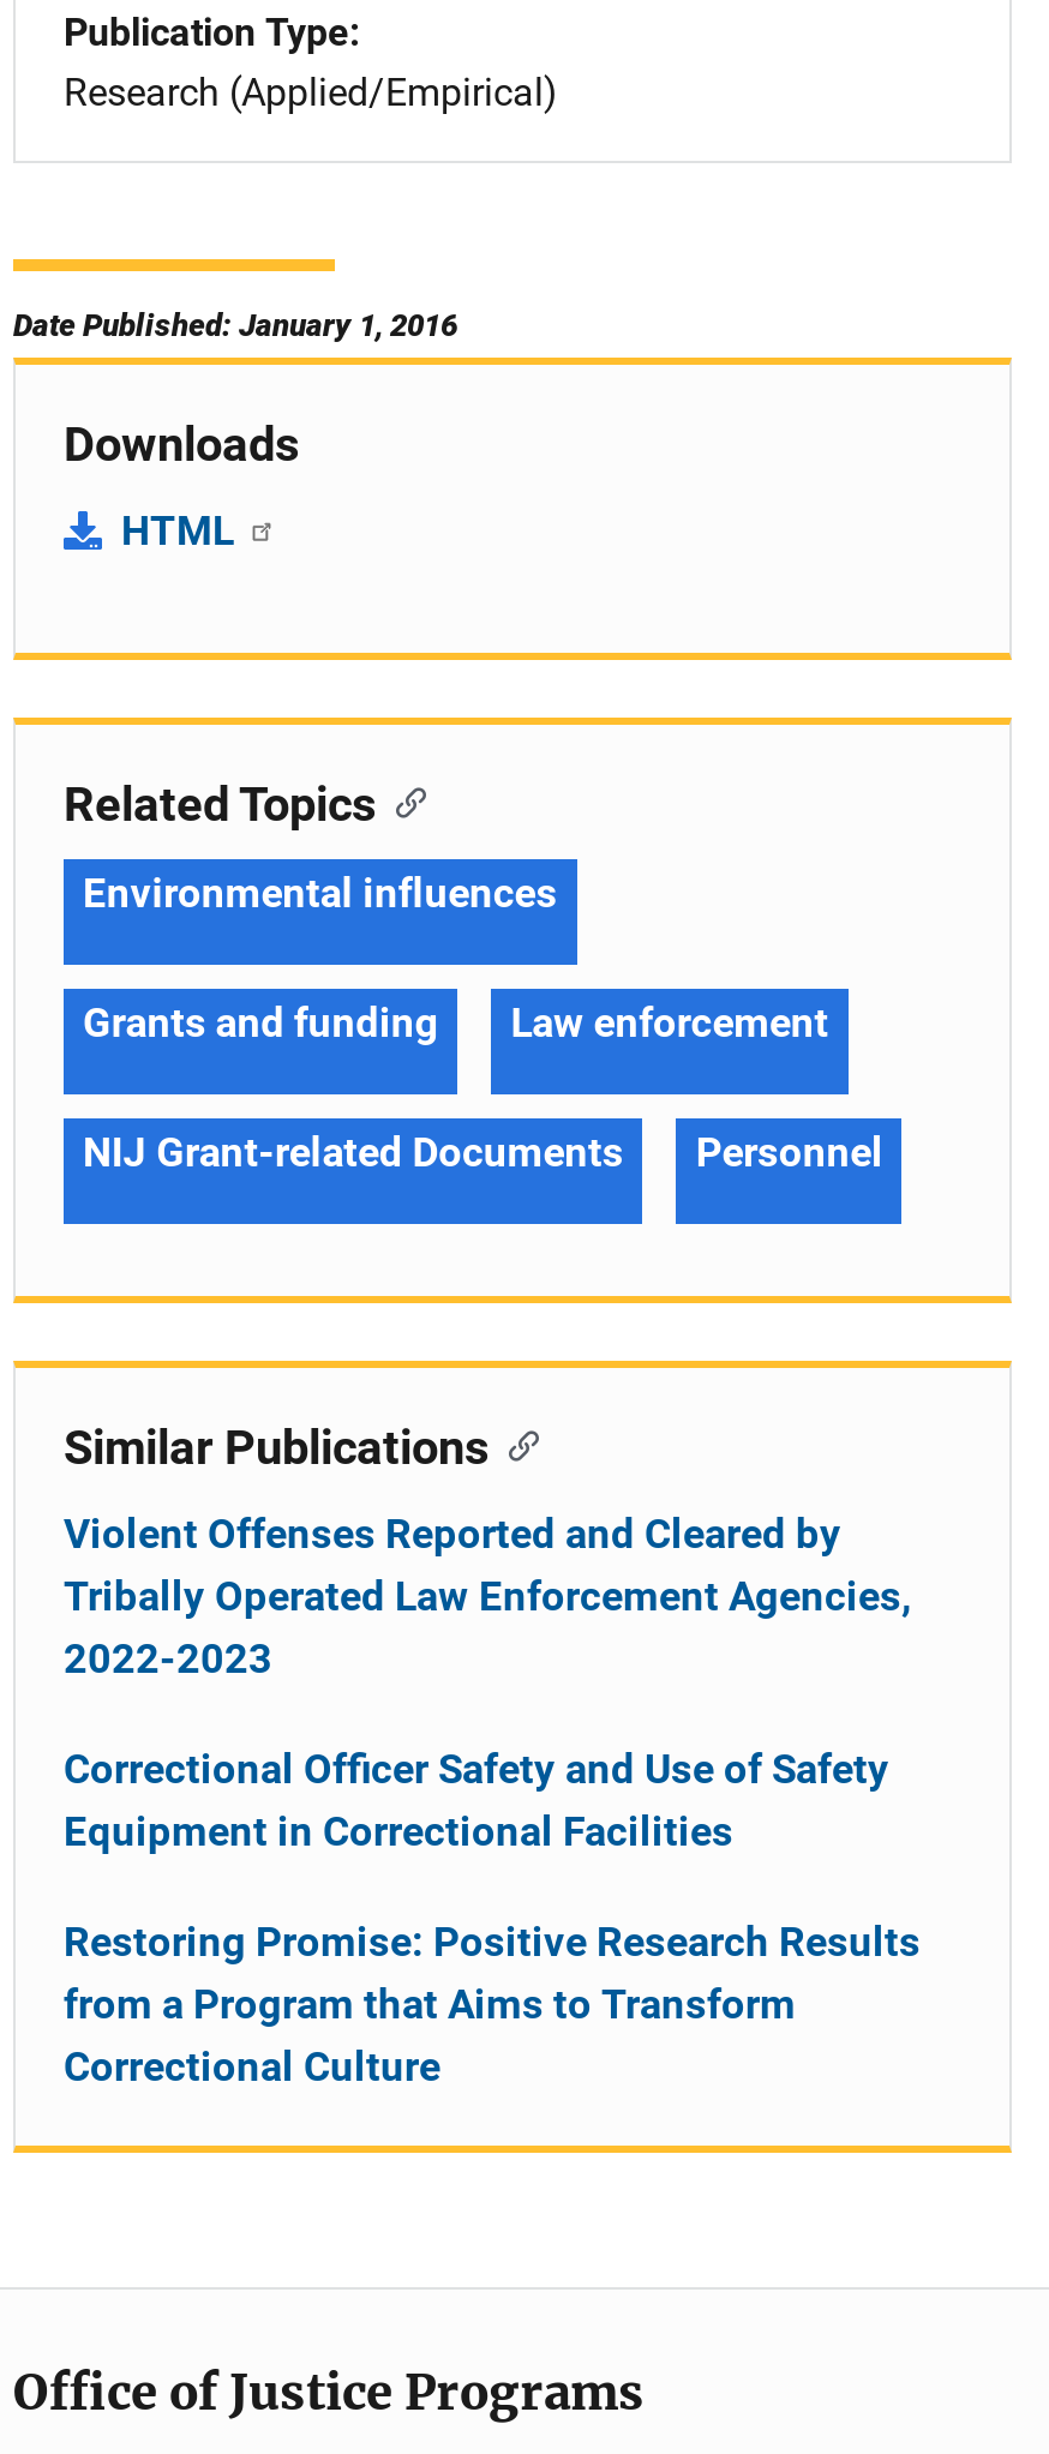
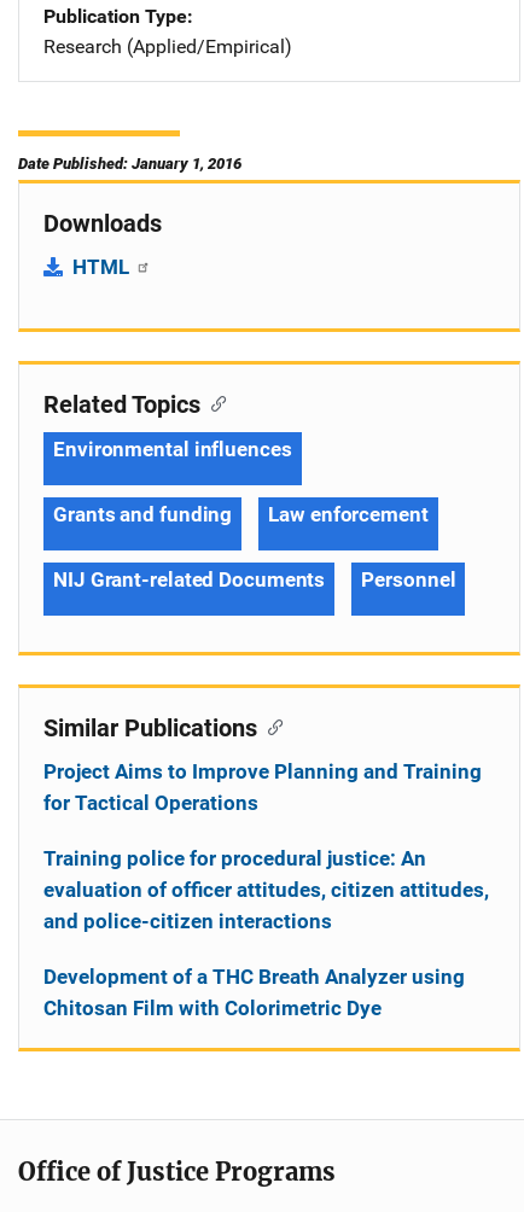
- Violent Offenses Reported and Cleared by
- Tribally Operated Law Enforcement Agencies,
- 2022-2023
+ Project Aims to Improve Planning and Training
+ for Tactical Operations

- Correctional Officer Safety and Use of Safety
- Equipment in Correctional Facilities
+ Training police for procedural justice: An
+ evaluation of officer attitudes, citizen attitudes,
+ and police-citizen interactions

- Restoring Promise: Positive Research Results
- from a Program that Aims to Transform
- Correctional Culture
+ Development of a THC Breath Analyzer using
+ Chitosan Film with Colorimetric Dye
